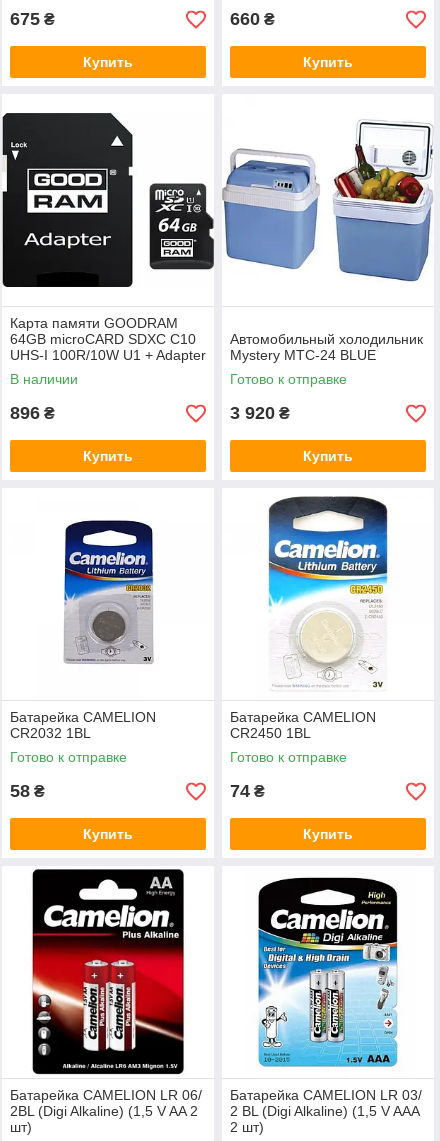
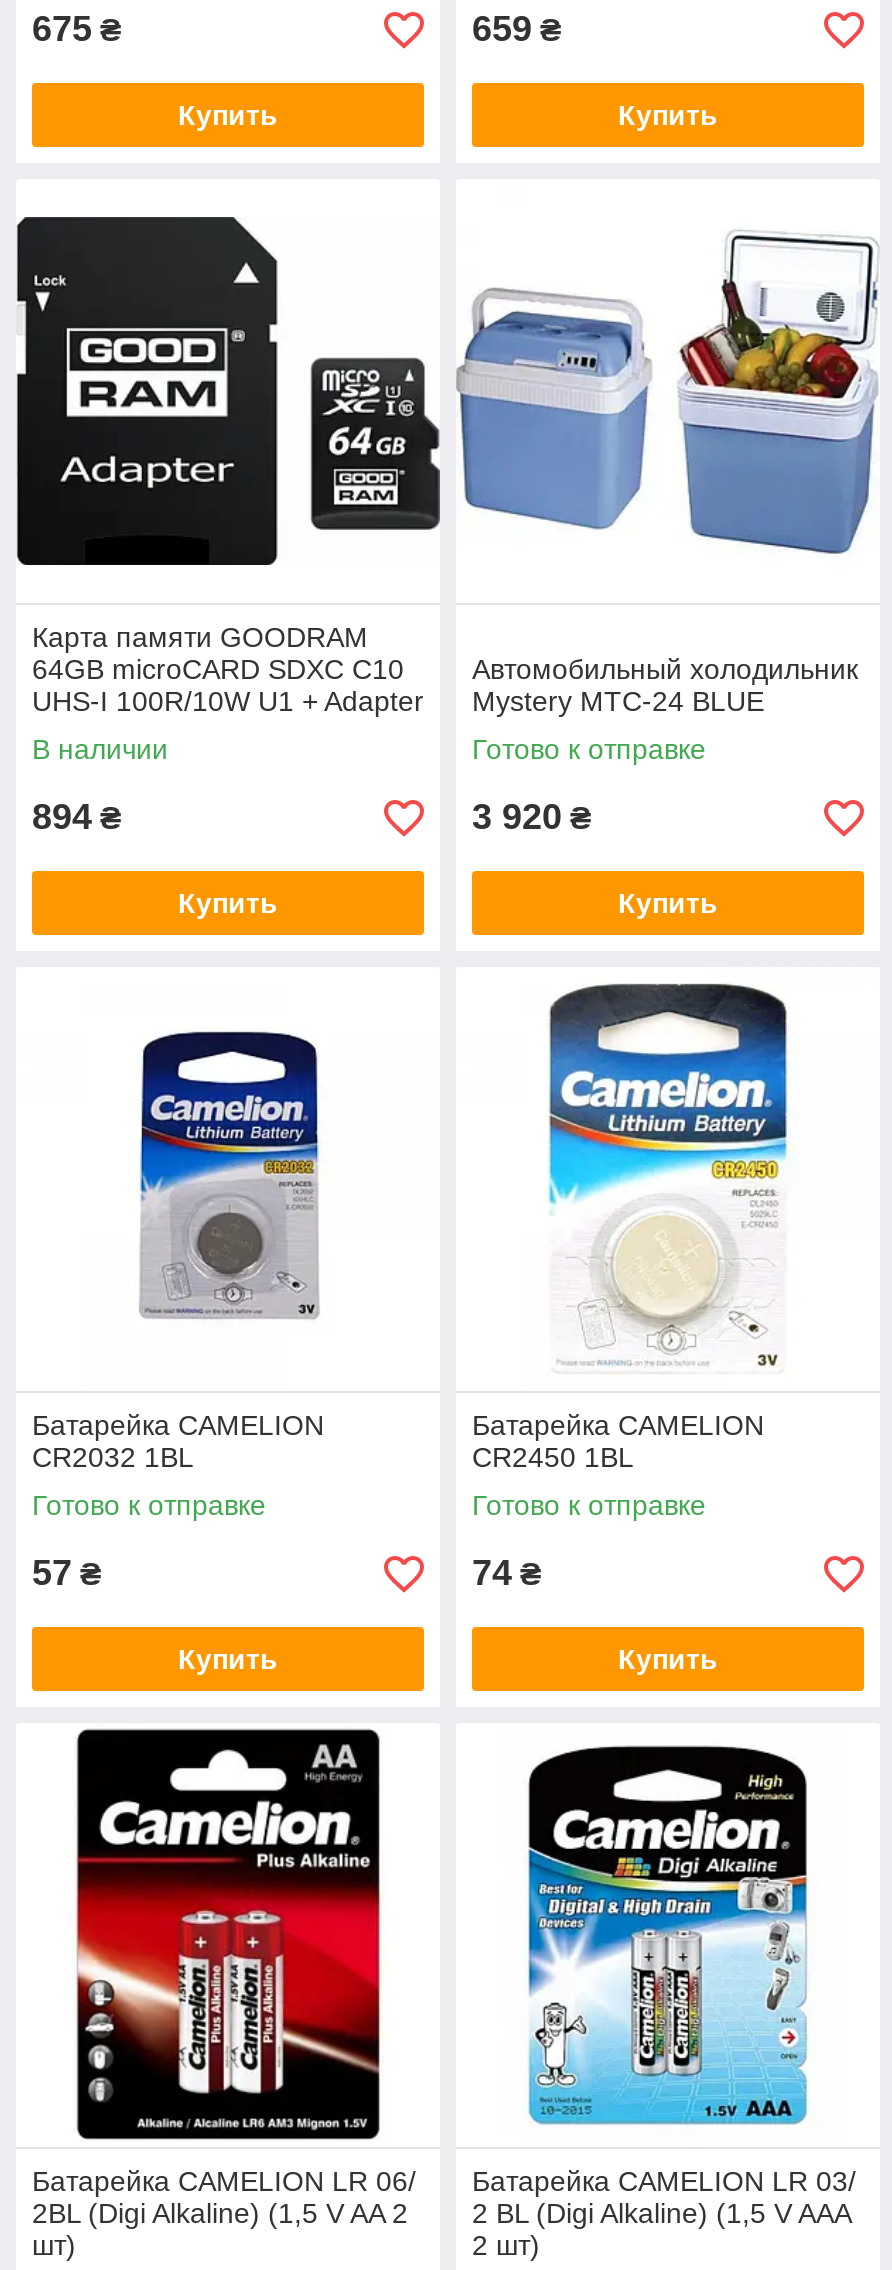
- 660 ₴
+ 659 ₴

- 896 ₴
+ 894 ₴

- 58 ₴
+ 57 ₴
